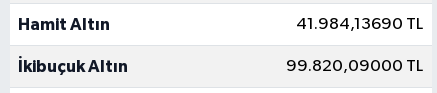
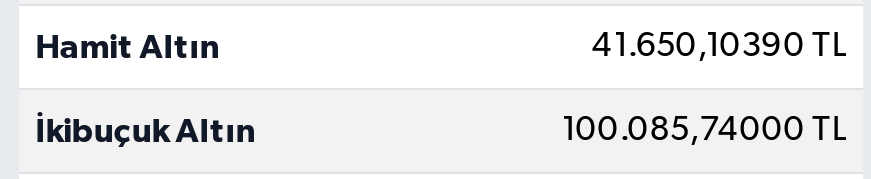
- 41.984,13690 TL
+ 41.650,10390 TL

- 99.820,09000 TL
+ 100.085,74000 TL
